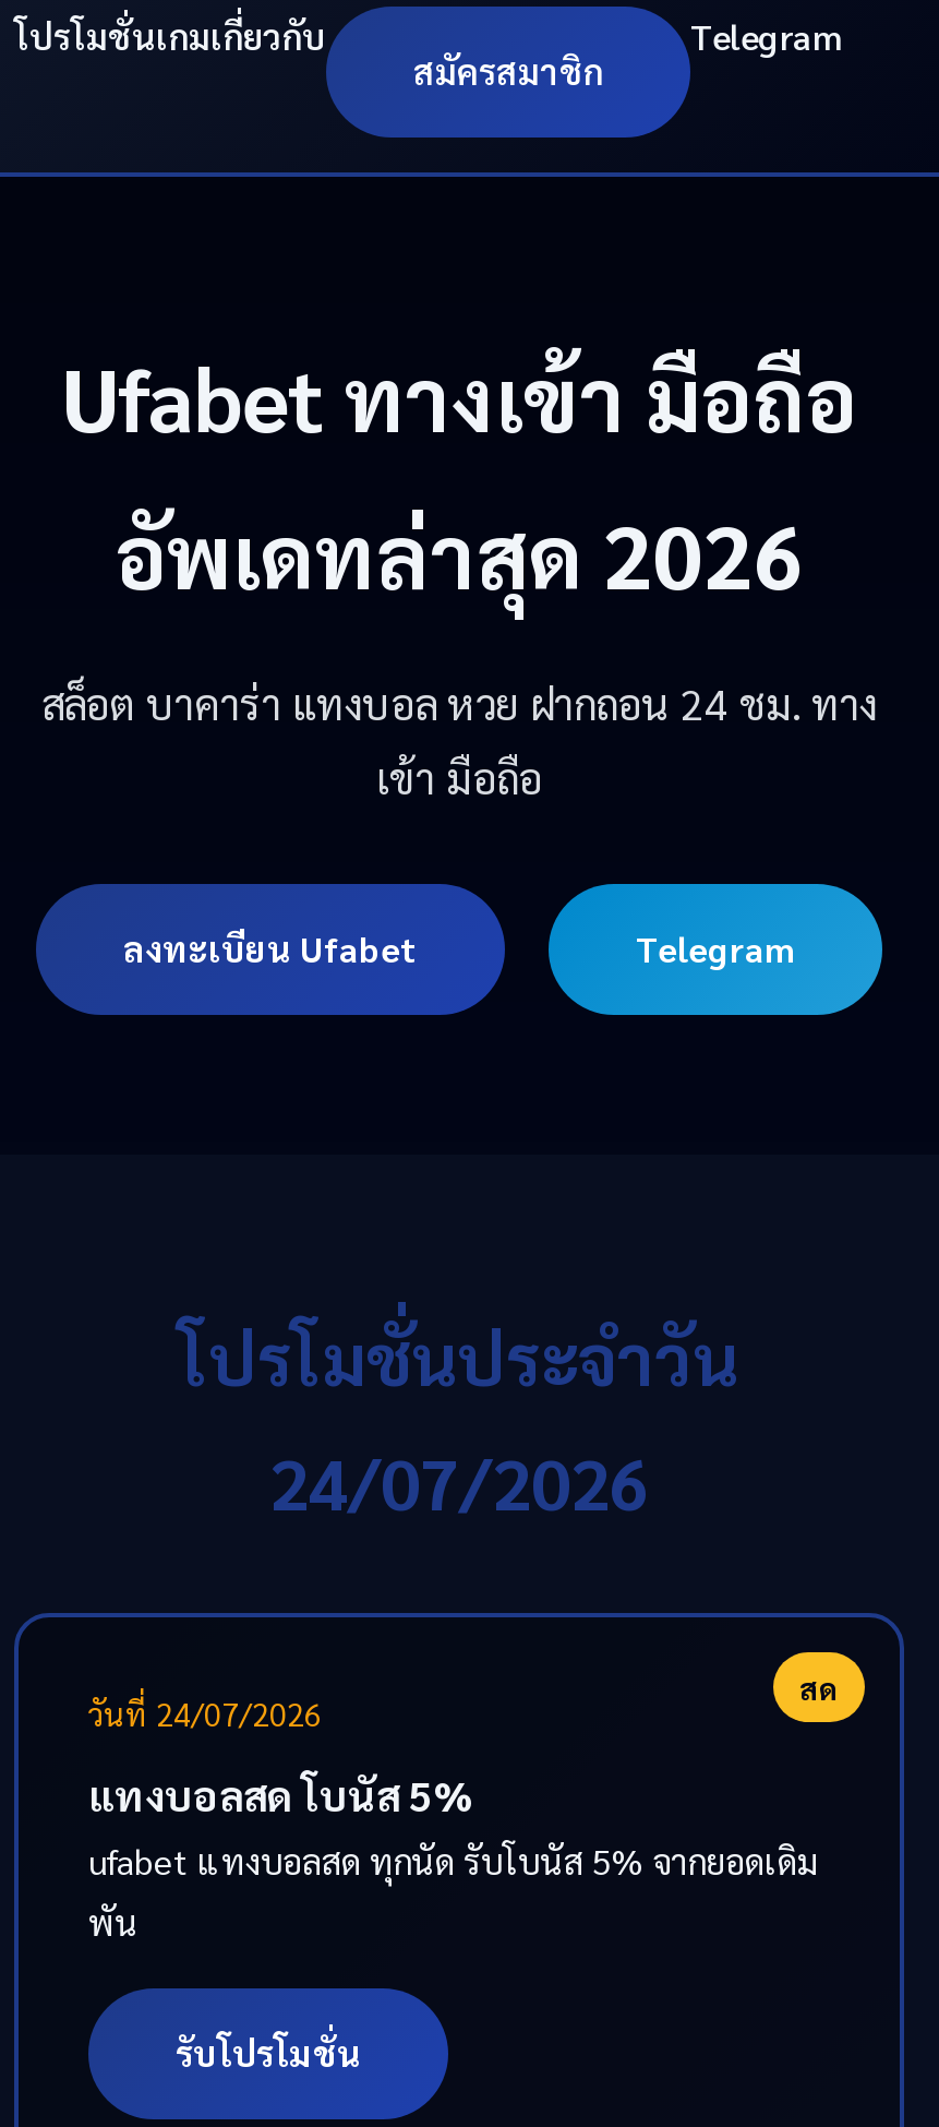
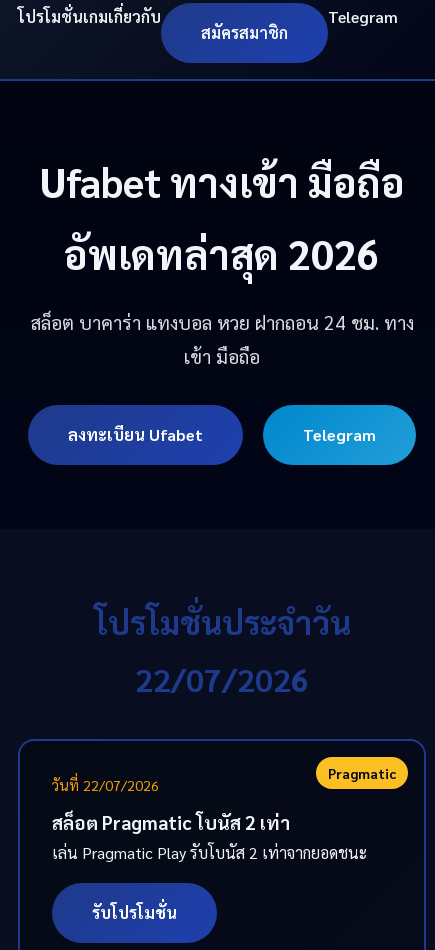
- 24/07/2026
+ 22/07/2026

- สด
- วันที่ 24/07/2026
+ Pragmatic
+ วันที่ 22/07/2026

- แทงบอลสด โบนัส 5%
- ufabet แทงบอลสด ทุกนัด รับโบนัส 5% จากยอดเดิม
- พัน
+ สล็อต Pragmatic โบนัส 2 เท่า
+ เล่น Pragmatic Play รับโบนัส 2 เท่าจากยอดชนะ
